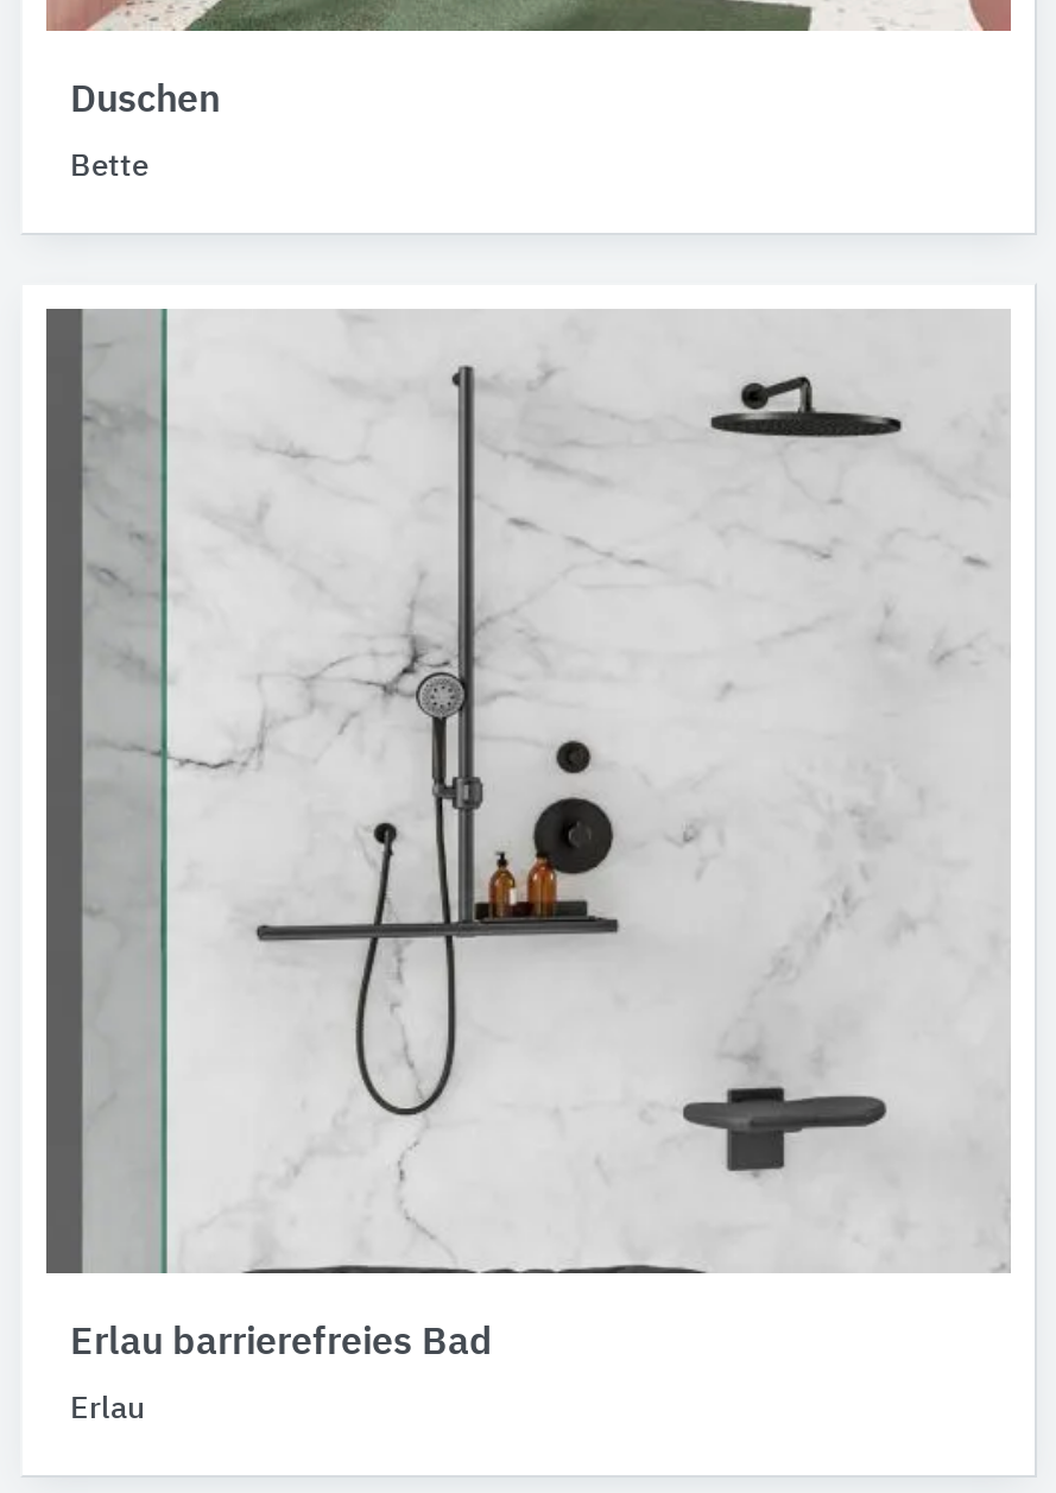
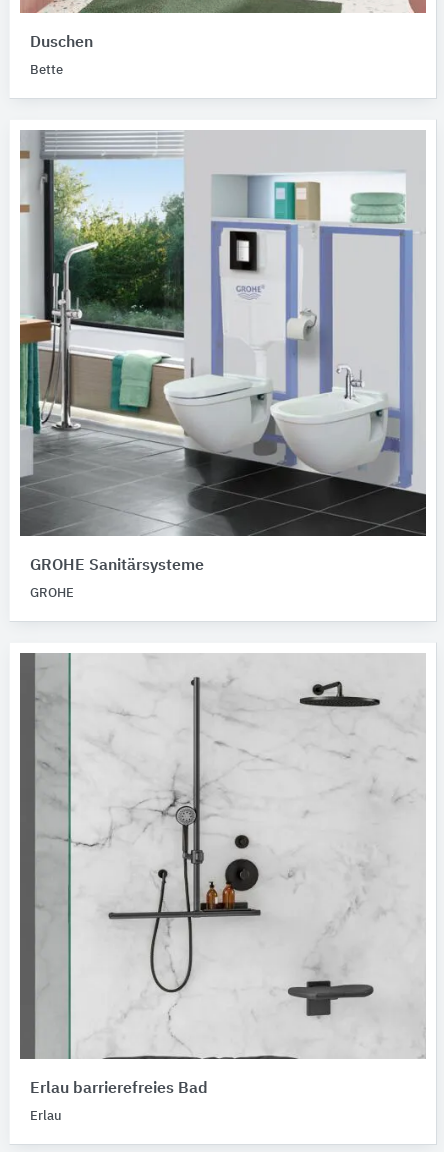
+ [image]
+ GROHE Sanitärsysteme
+ GROHE
